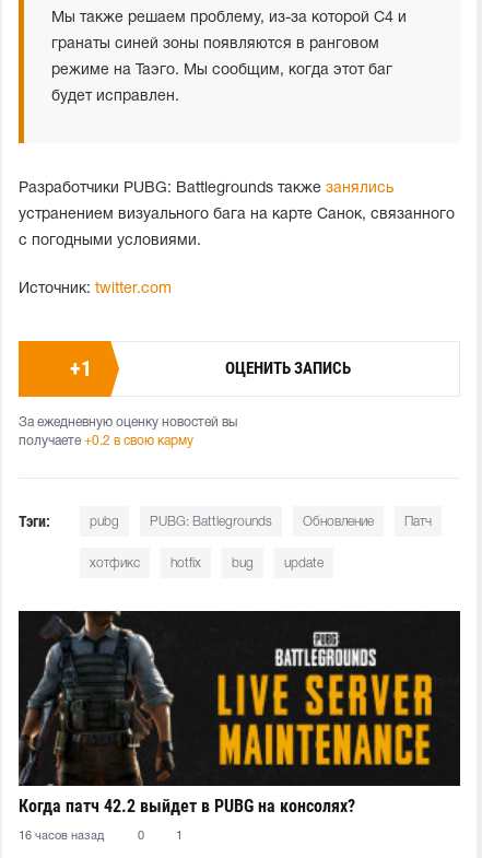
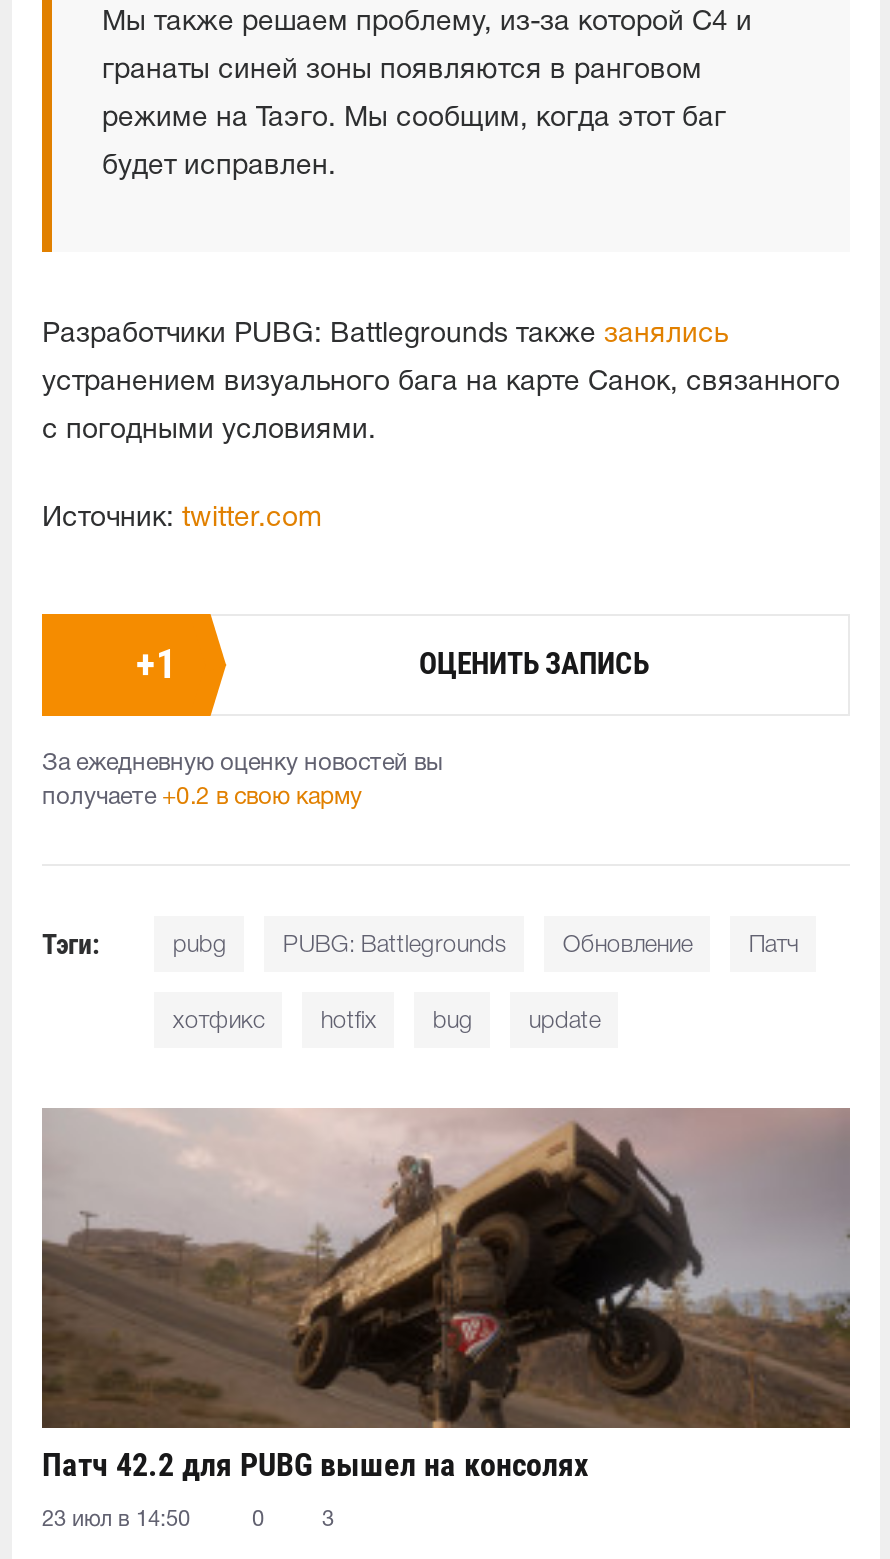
- [image]
- Когда патч 42.2 выйдет в PUBG на консолях?
+ [image]
+ Патч 42.2 для PUBG вышел на консолях

- 16 часов назад
+ 23 июл в 14:50

- 1
+ 3
